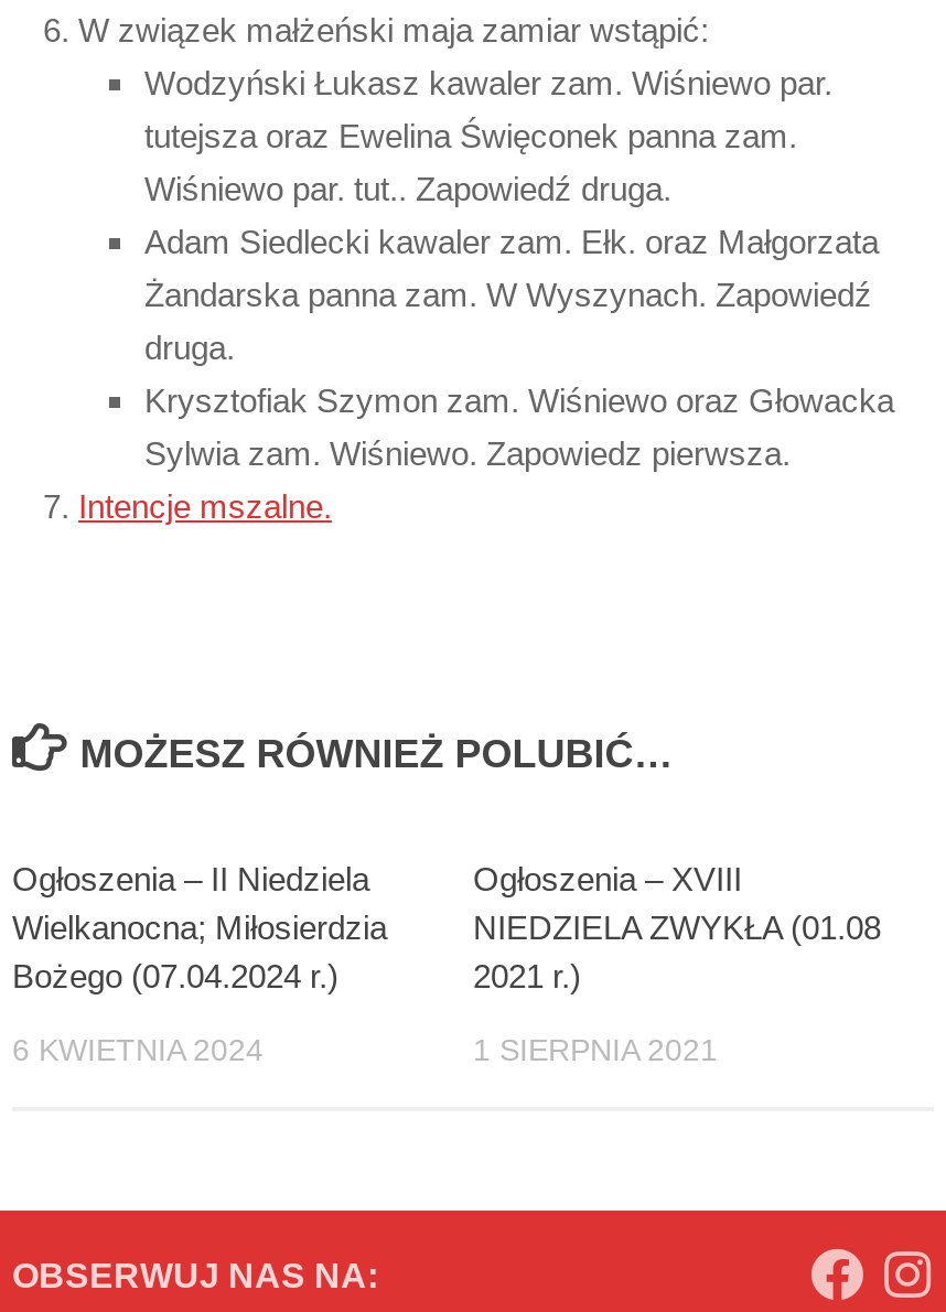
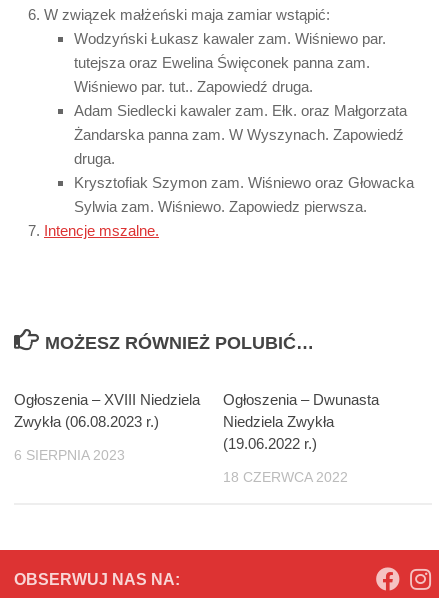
- Ogłoszenia – II Niedziela
- Wielkanocna; Miłosierdzia
- Bożego (07.04.2024 r.)
+ Ogłoszenia – XVIII Niedziela
+ Zwykła (06.08.2023 r.)

- Ogłoszenia – XVIII
- NIEDZIELA ZWYKŁA (01.08
- 2021 r.)
+ Ogłoszenia – Dwunasta
+ Niedziela Zwykła
+ (19.06.2022 r.)

- 6 KWIETNIA 2024
+ 6 SIERPNIA 2023

- 1 SIERPNIA 2021
+ 18 CZERWCA 2022
